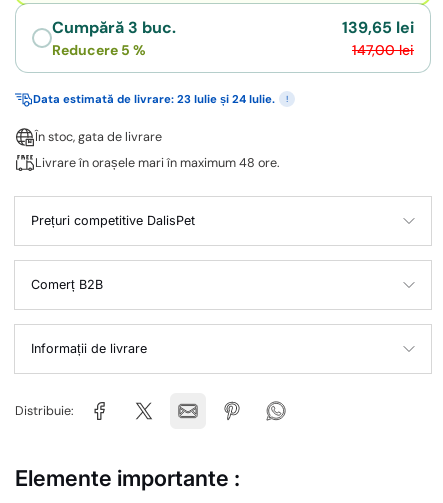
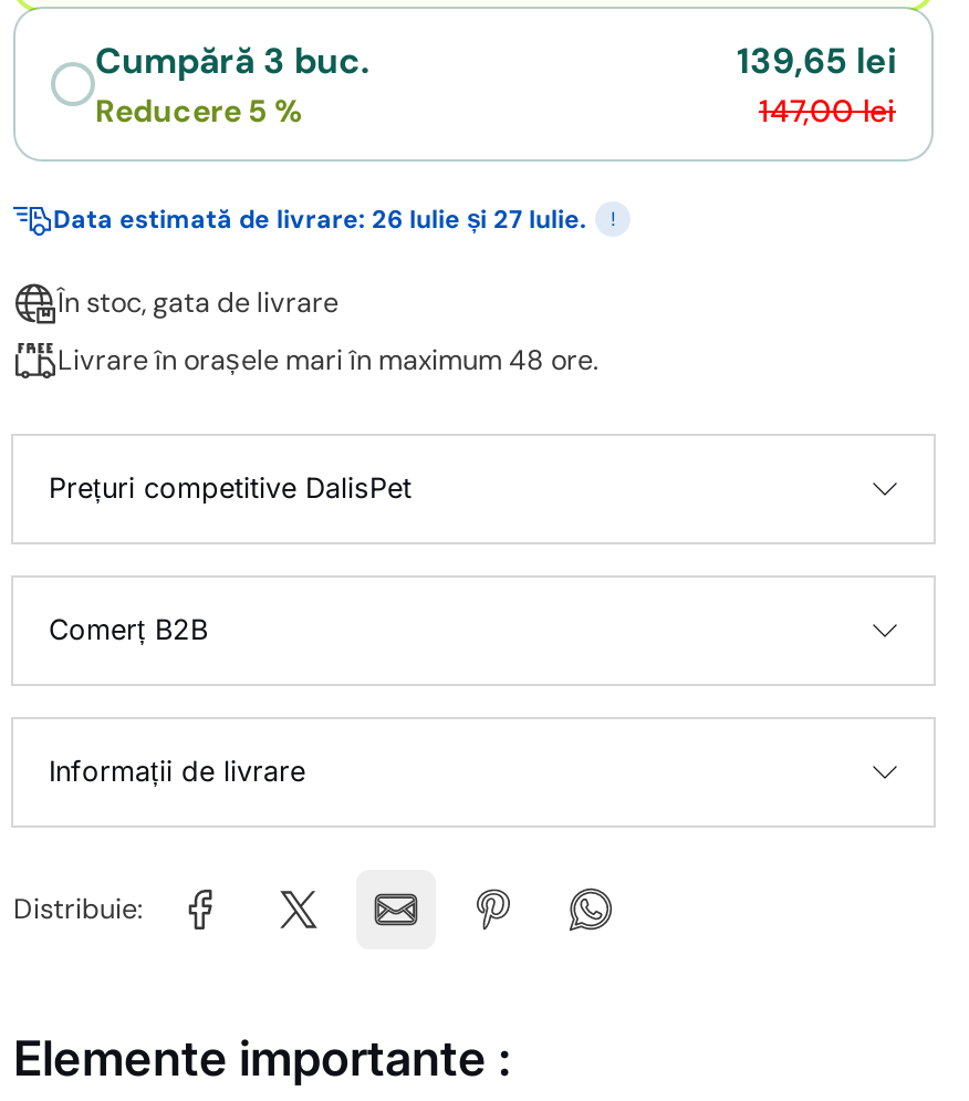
- Data estimată de livrare: 23 Iulie și 24 Iulie.
+ Data estimată de livrare: 26 Iulie și 27 Iulie.
